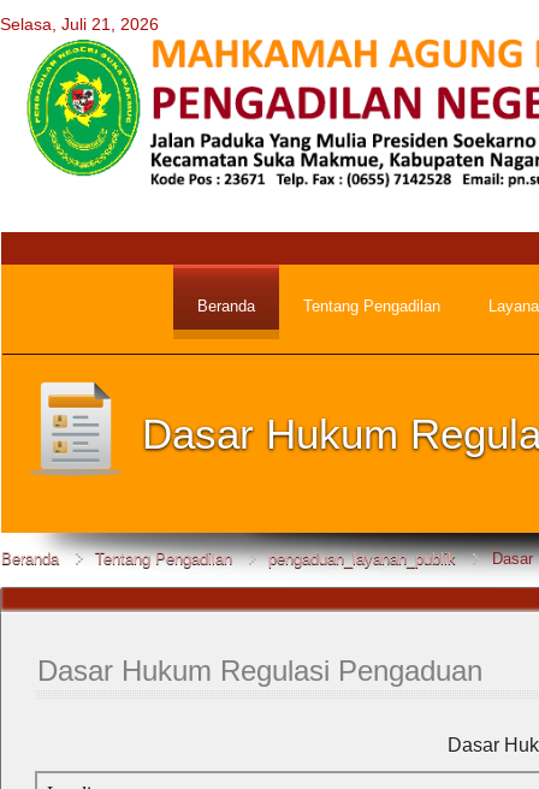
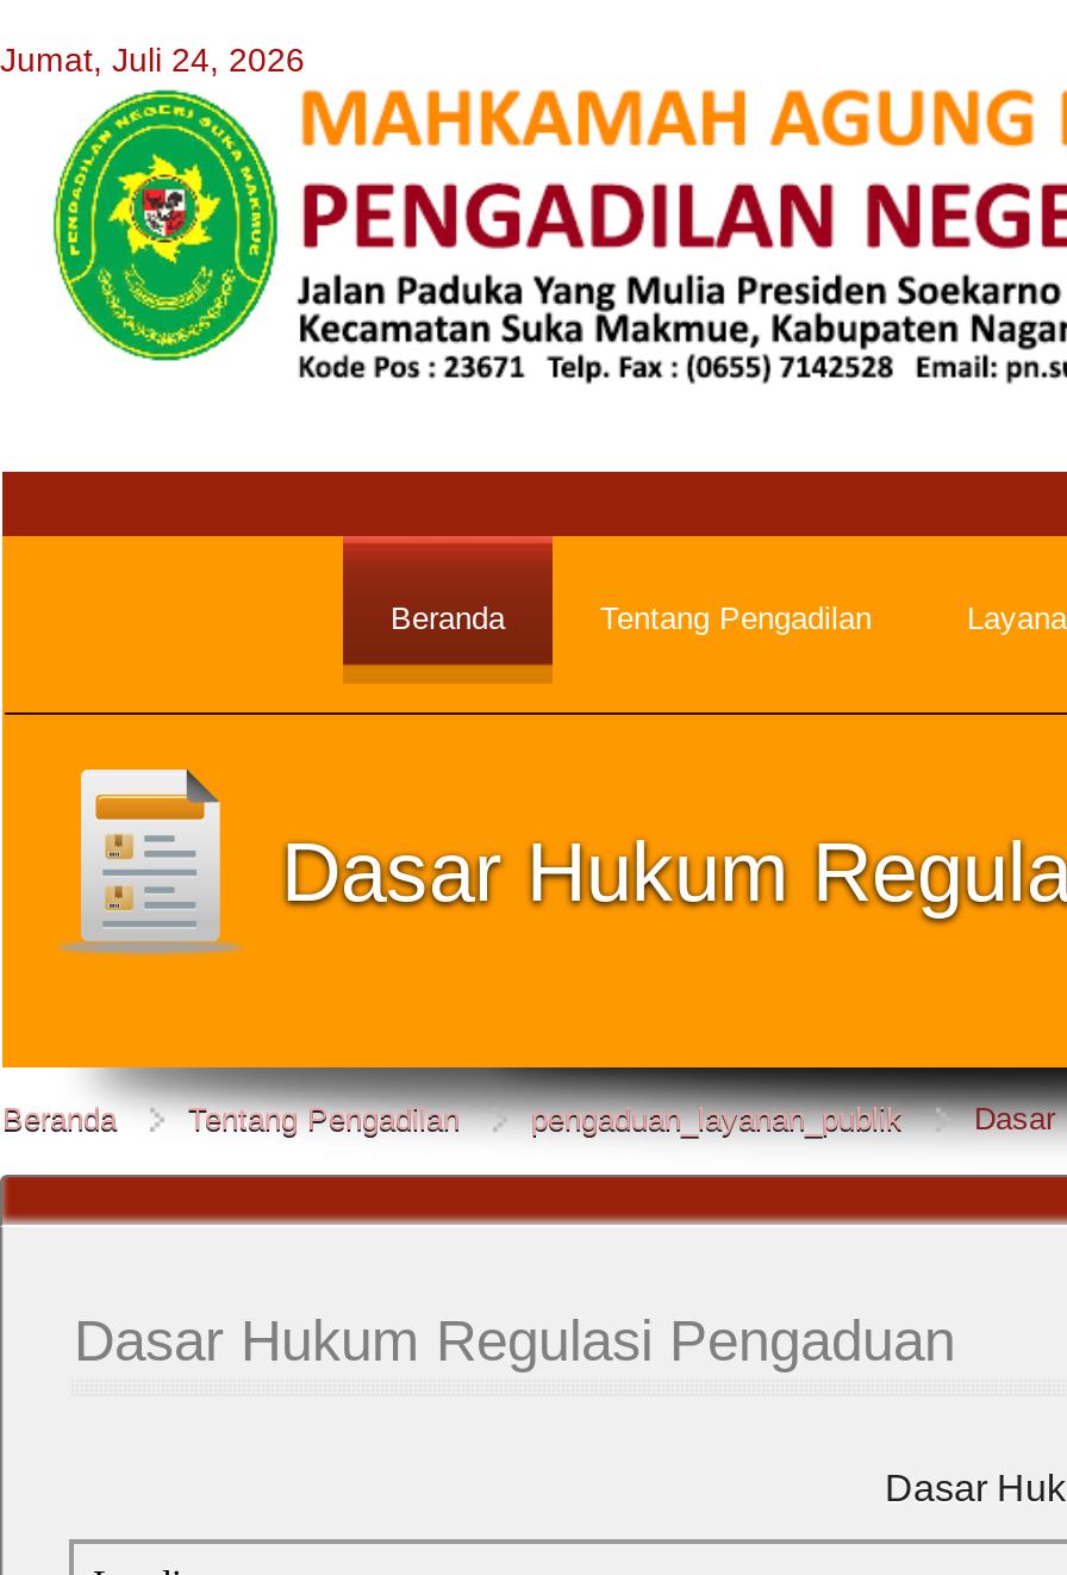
- Selasa, Juli 21, 2026
+ Jumat, Juli 24, 2026
